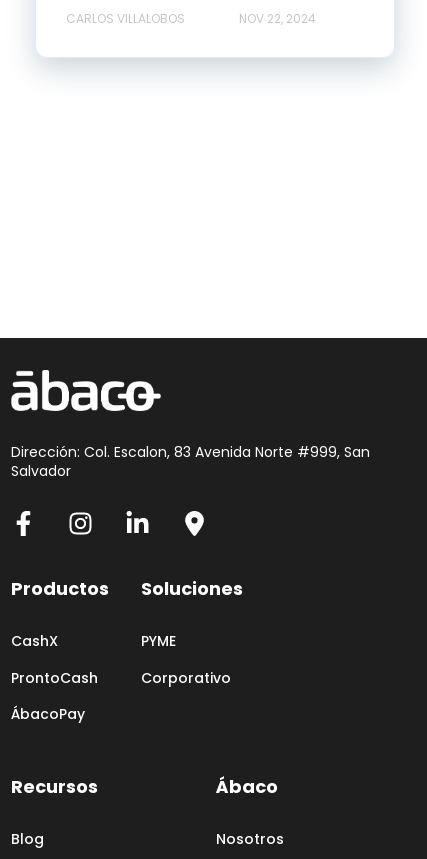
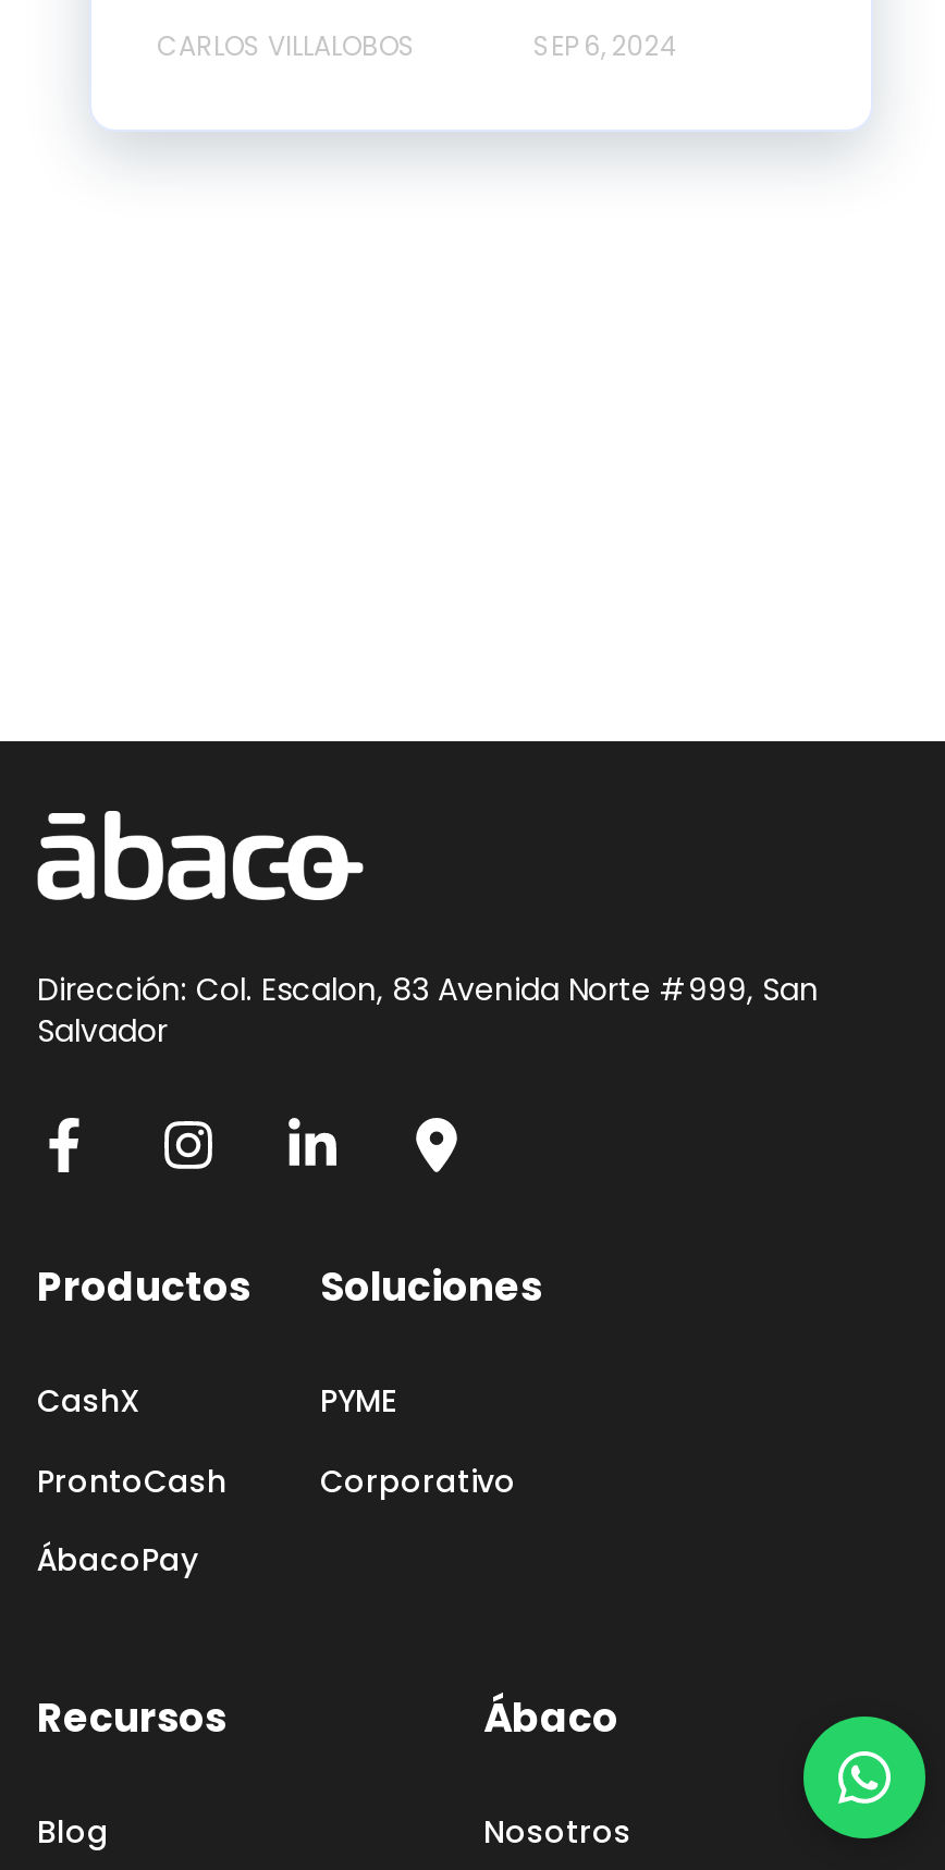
- NOV 22, 2024
+ SEP 6, 2024

+ [image]
